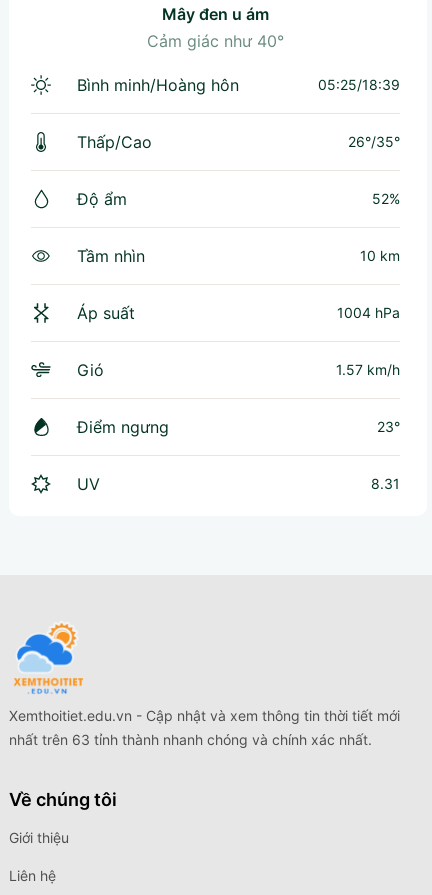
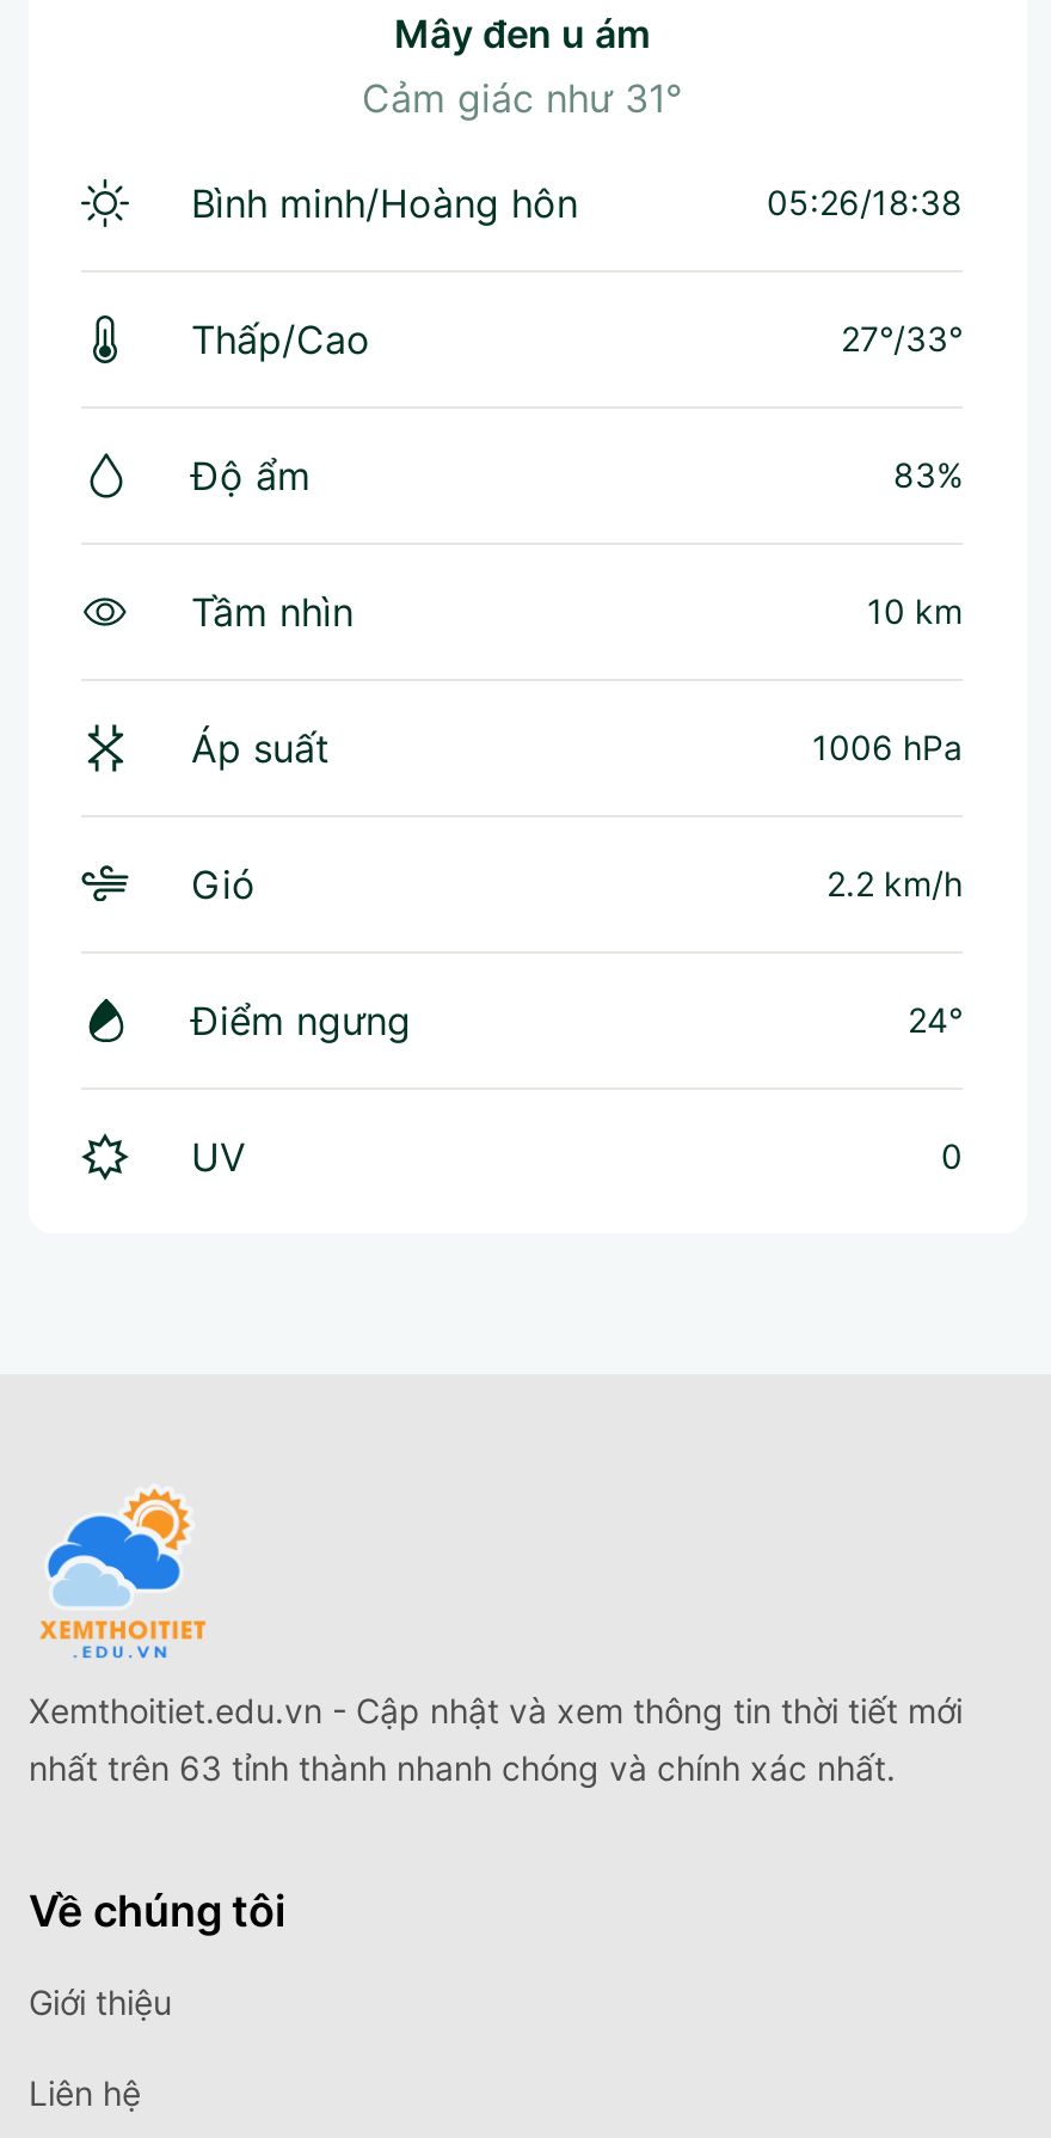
- Cảm giác như 40°
+ Cảm giác như 31°

- 05:25/18:39
+ 05:26/18:38

- 26°/35°
+ 27°/33°

- 52%
+ 83%

- 1004 hPa
+ 1006 hPa

- 1.57 km/h
+ 2.2 km/h

- 23°
+ 24°

- 8.31
+ 0
